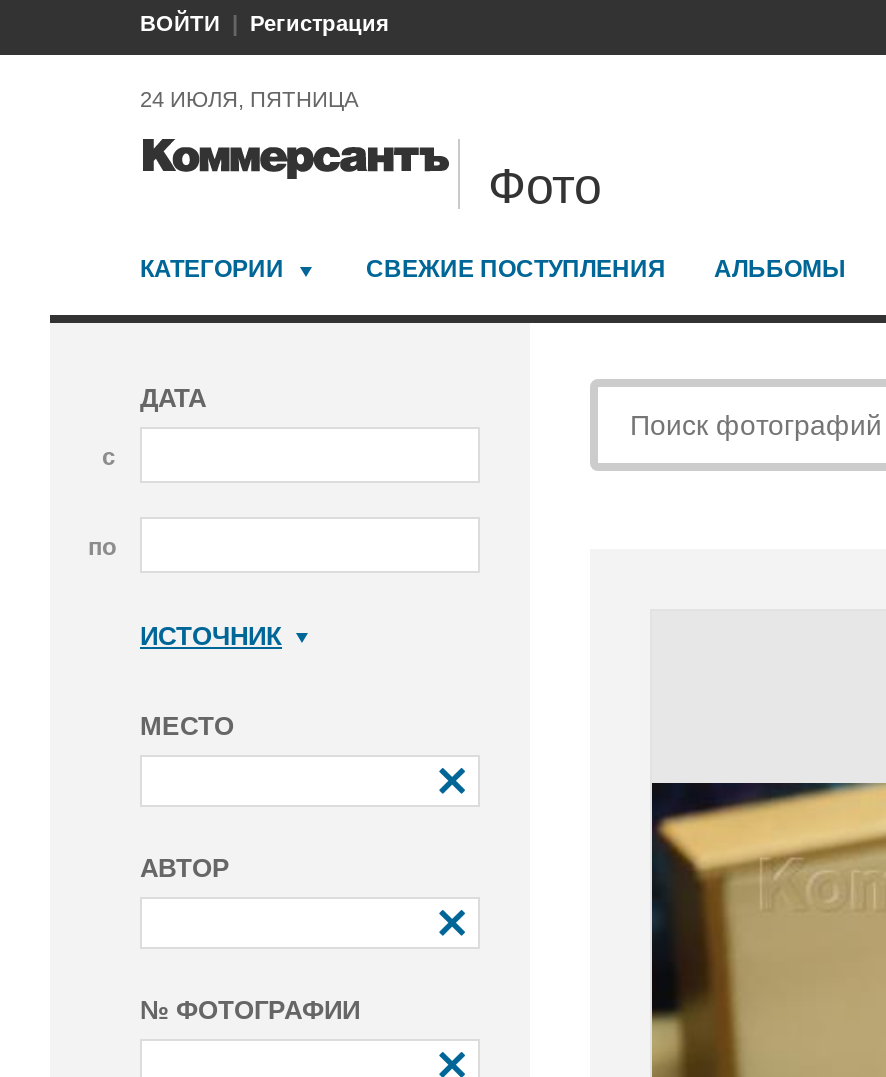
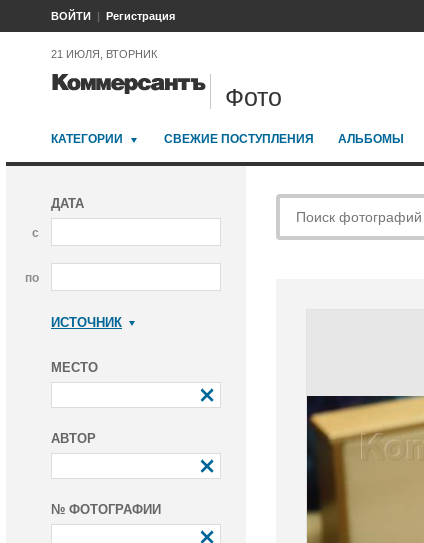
- 24 ИЮЛЯ, ПЯТНИЦА
+ 21 ИЮЛЯ, ВТОРНИК
